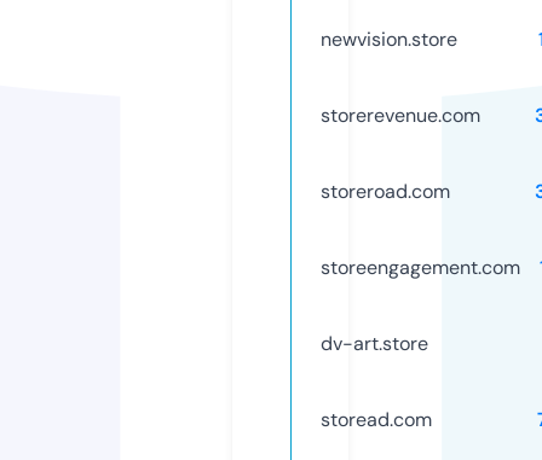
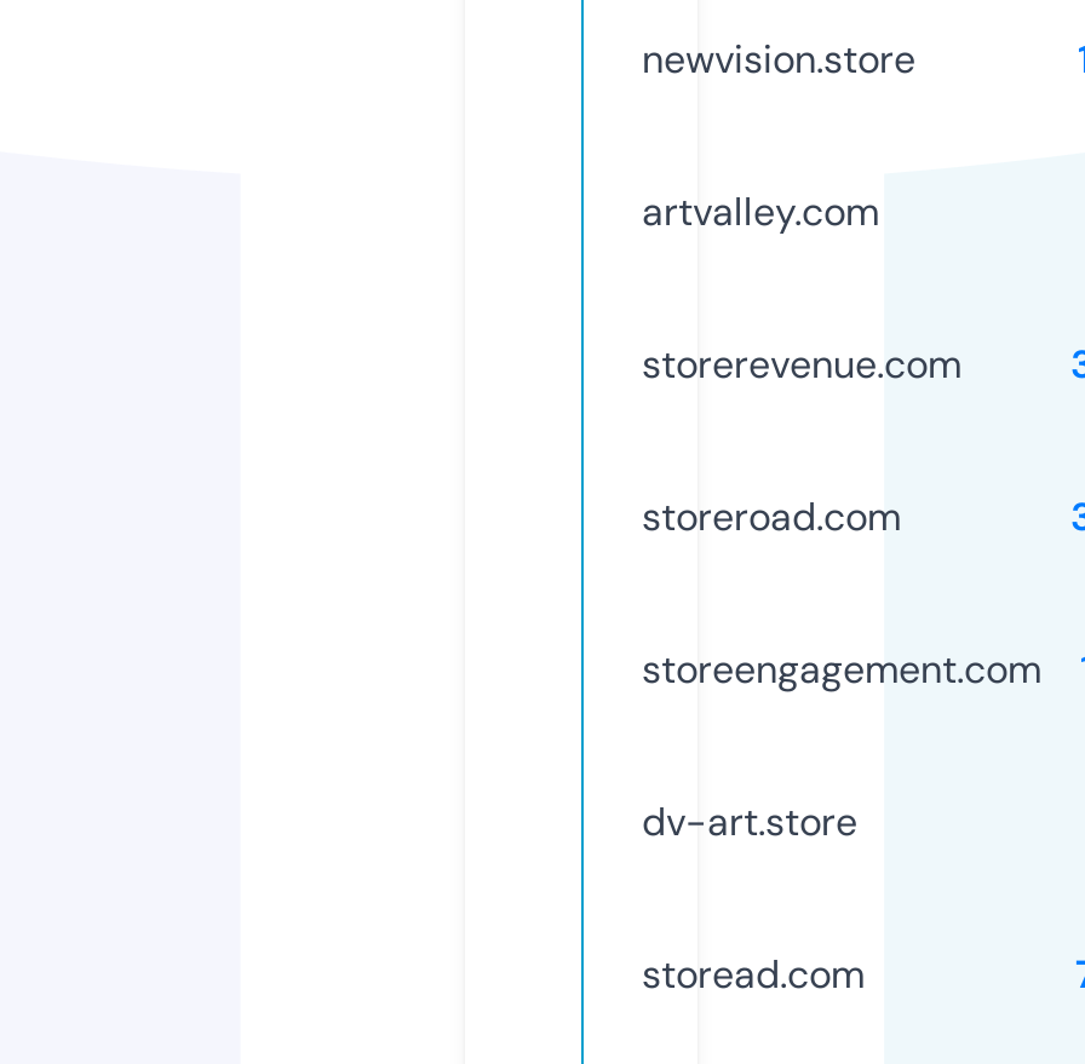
+ artvalley.com
